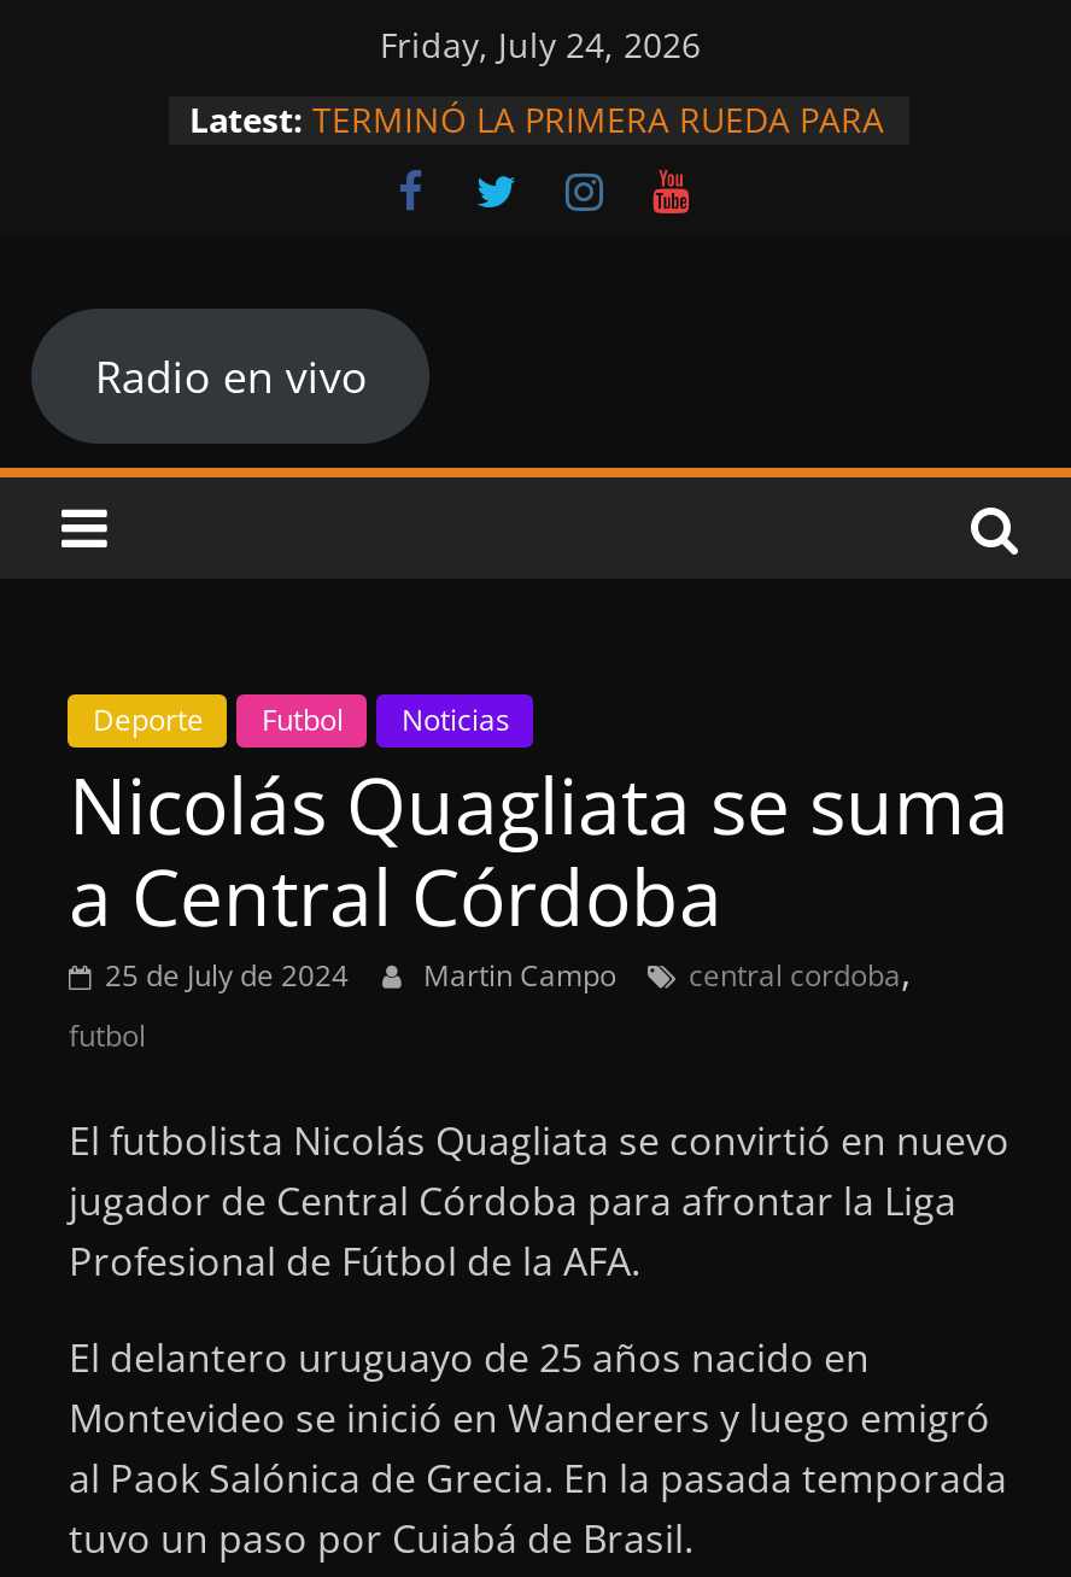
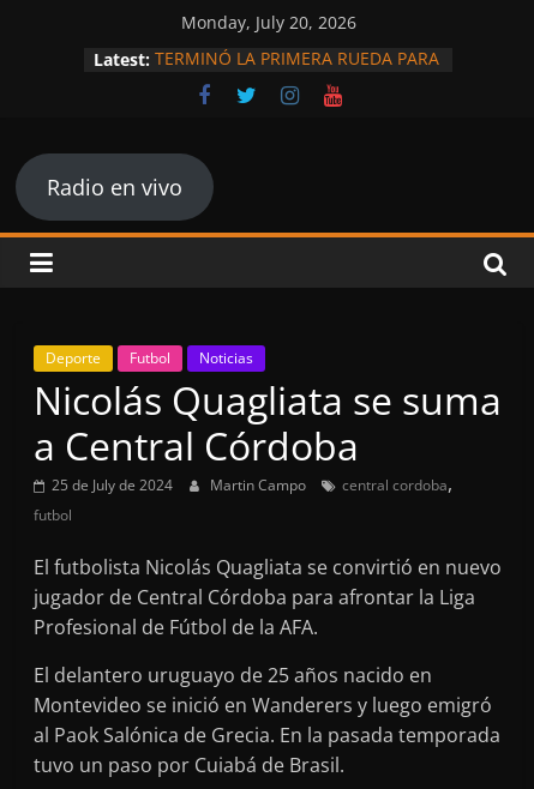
- Friday, July 24, 2026
+ Monday, July 20, 2026
